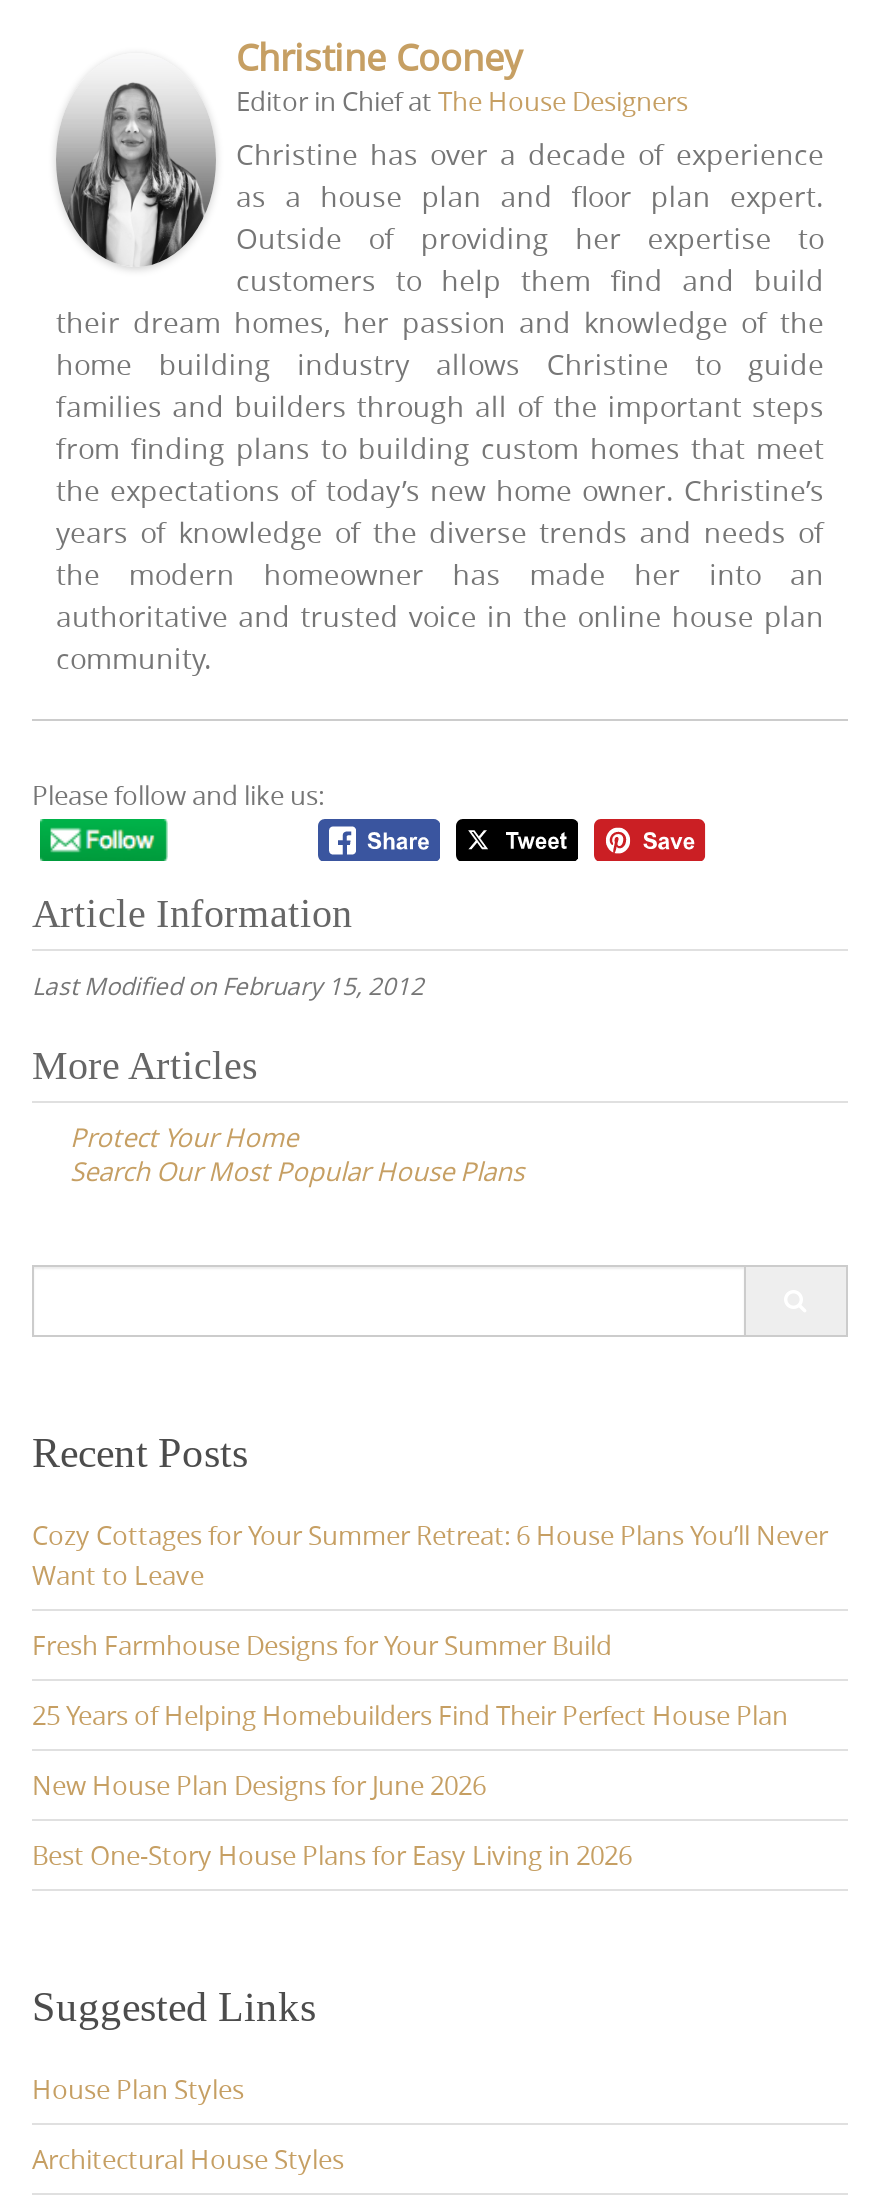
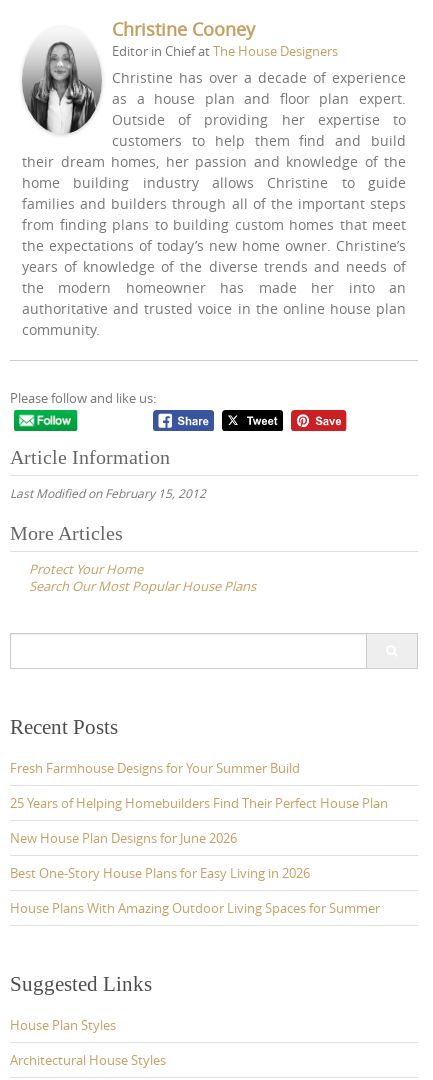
- Cozy Cottages for Your Summer Retreat: 6 House Plans You’ll Never
- Want to Leave

moved up: Fresh Farmhouse Designs for Your Summer Build | 25 Years of Helping Homebuilders Find Their Perfect House Plan | New House Plan Designs for June 2026 | Best One-Story House Plans for Easy Living in 2026

+ House Plans With Amazing Outdoor Living Spaces for Summer
